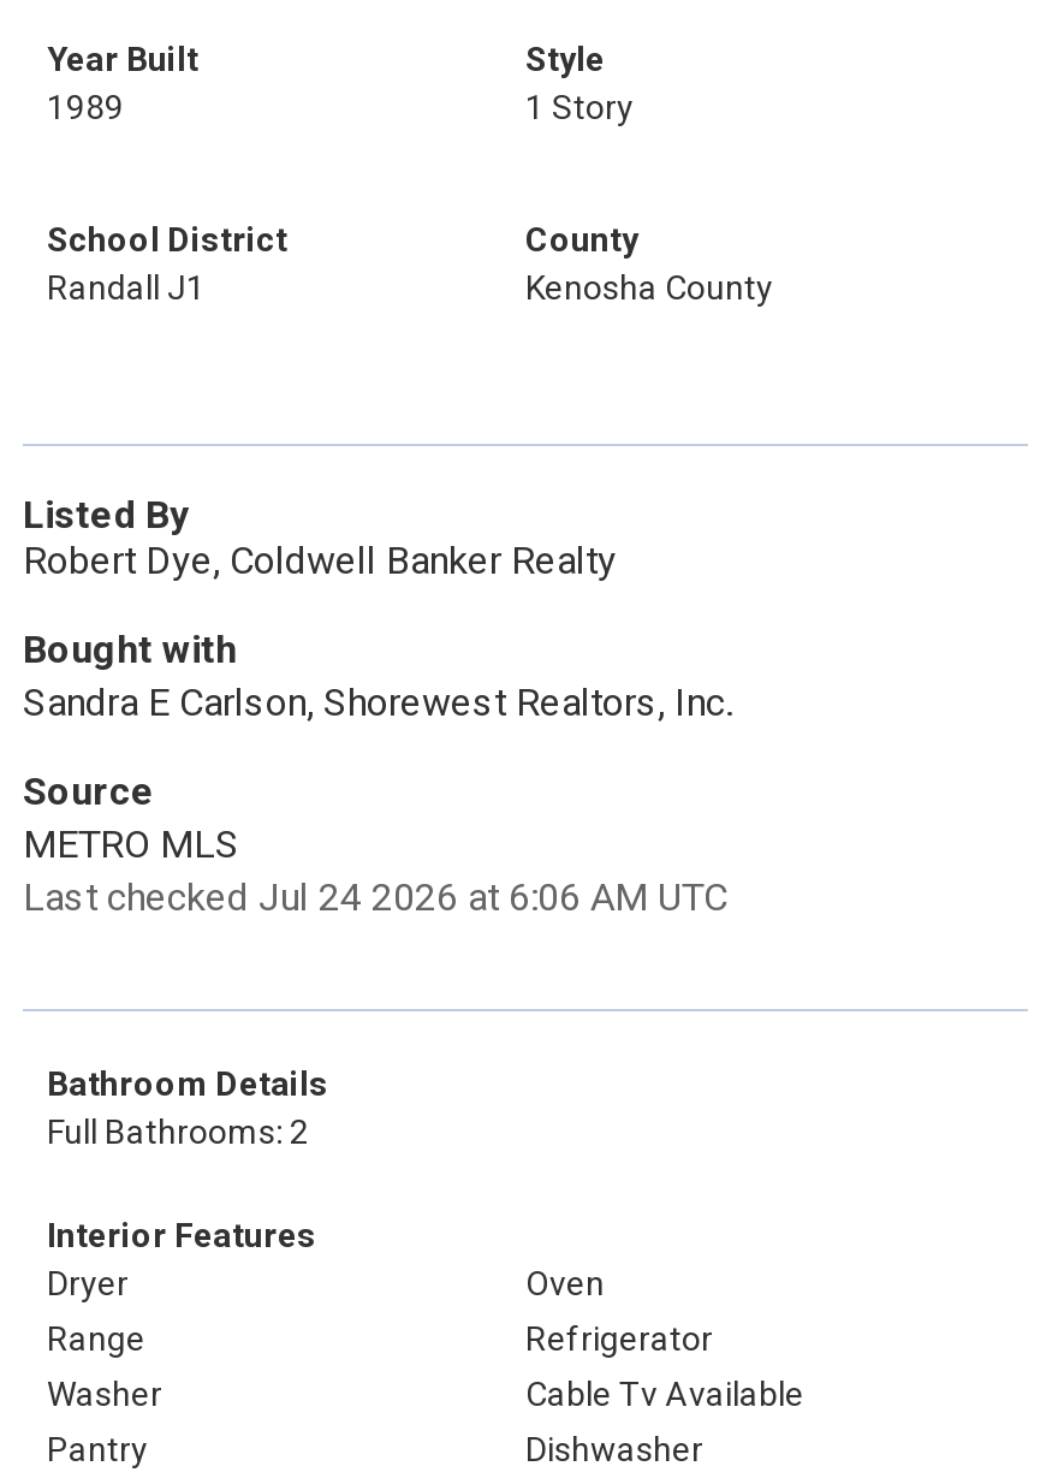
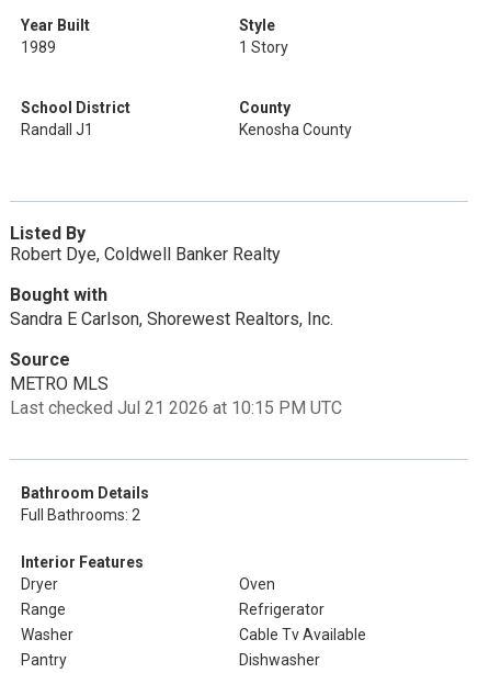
- Last checked Jul 24 2026 at 6:06 AM UTC
+ Last checked Jul 21 2026 at 10:15 PM UTC
